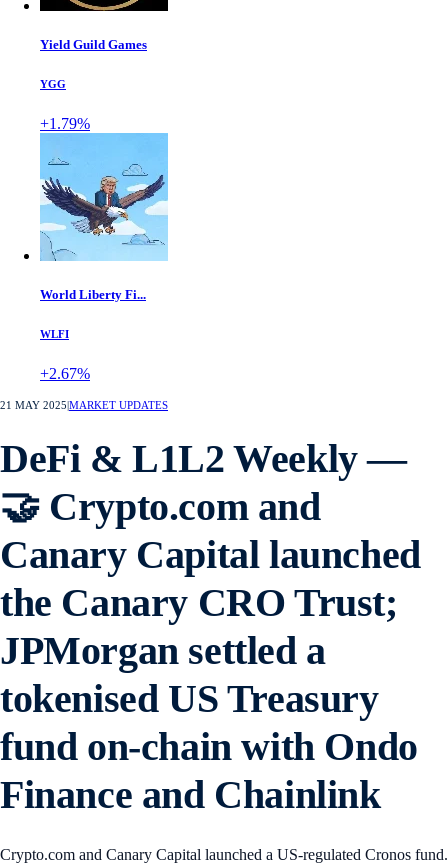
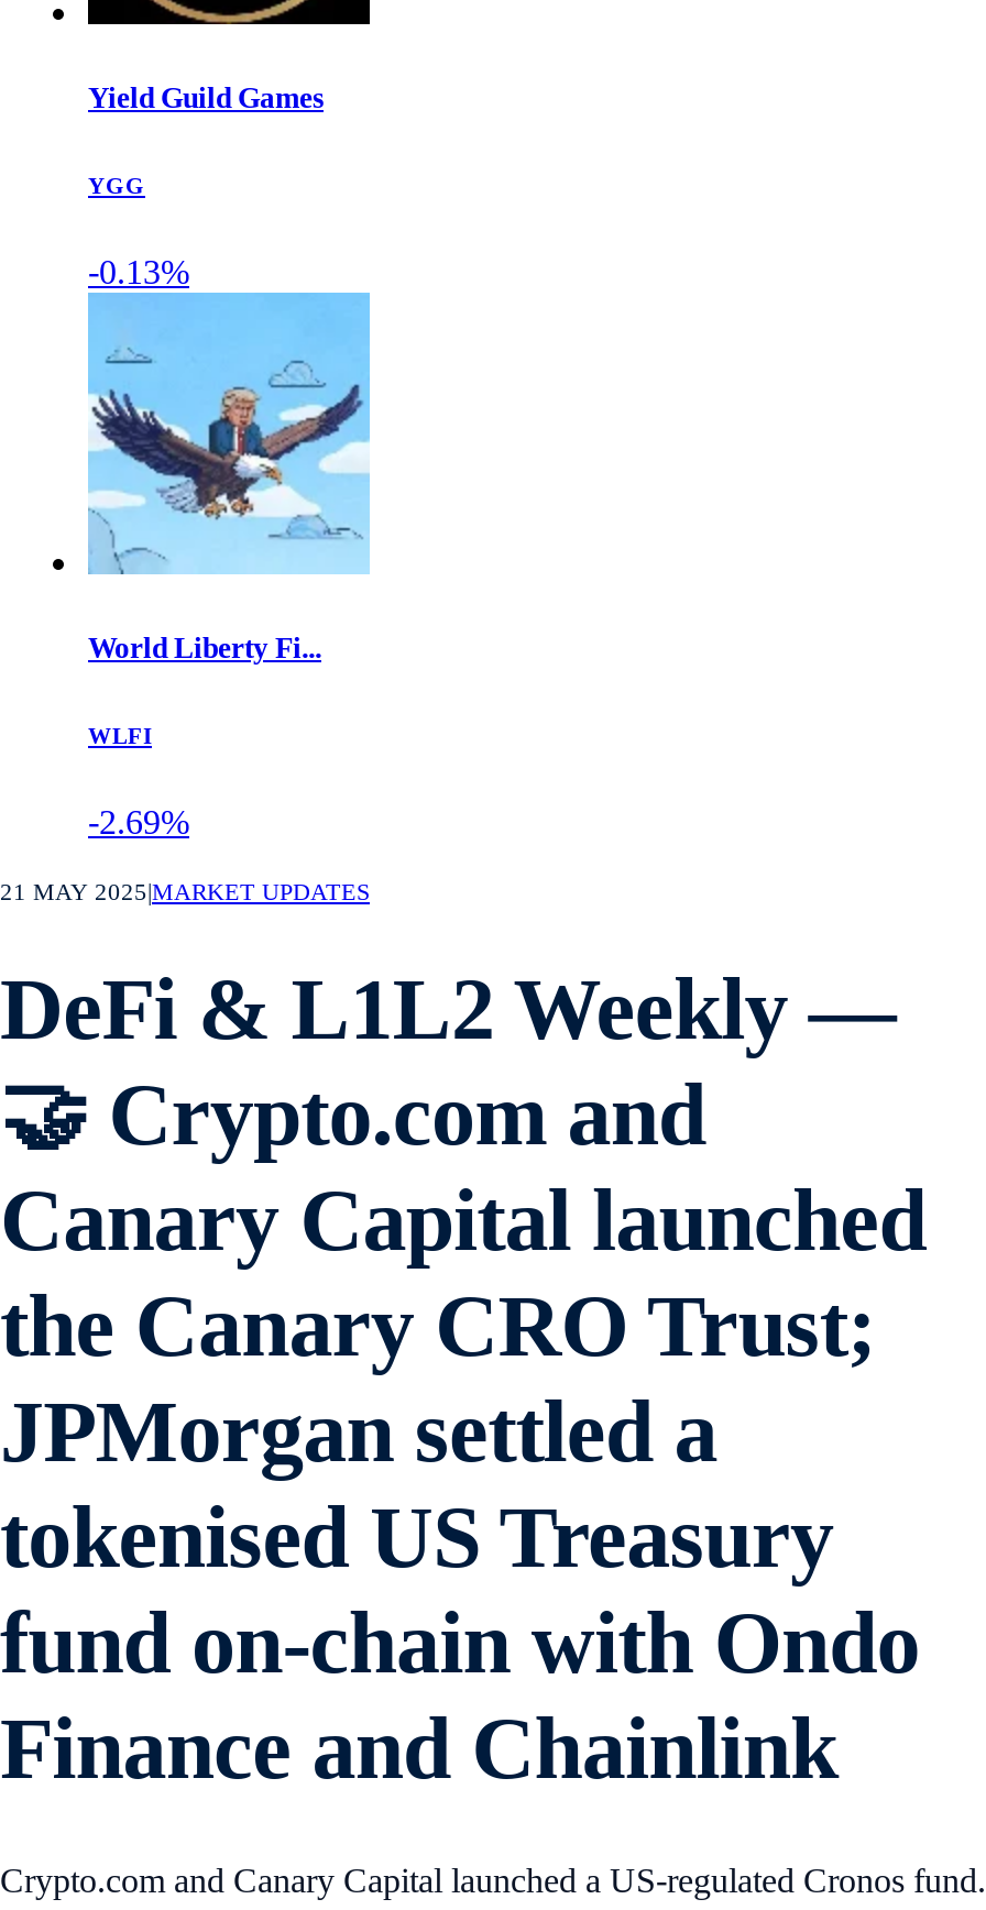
- +1.79%
+ -0.13%

- +2.67%
+ -2.69%
